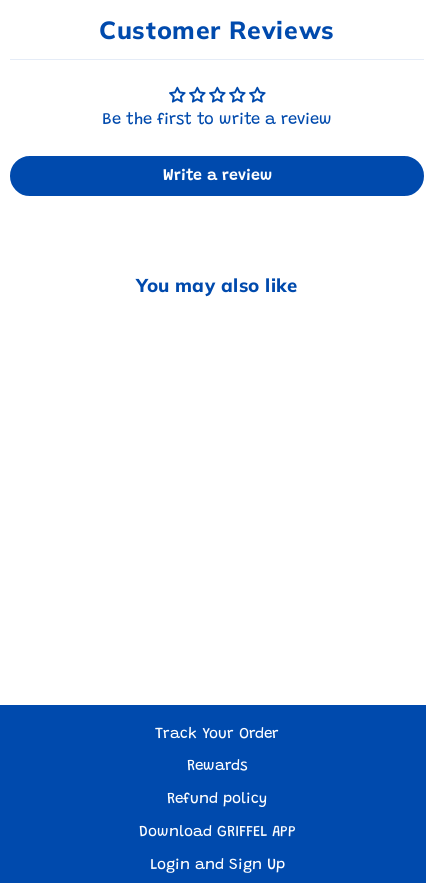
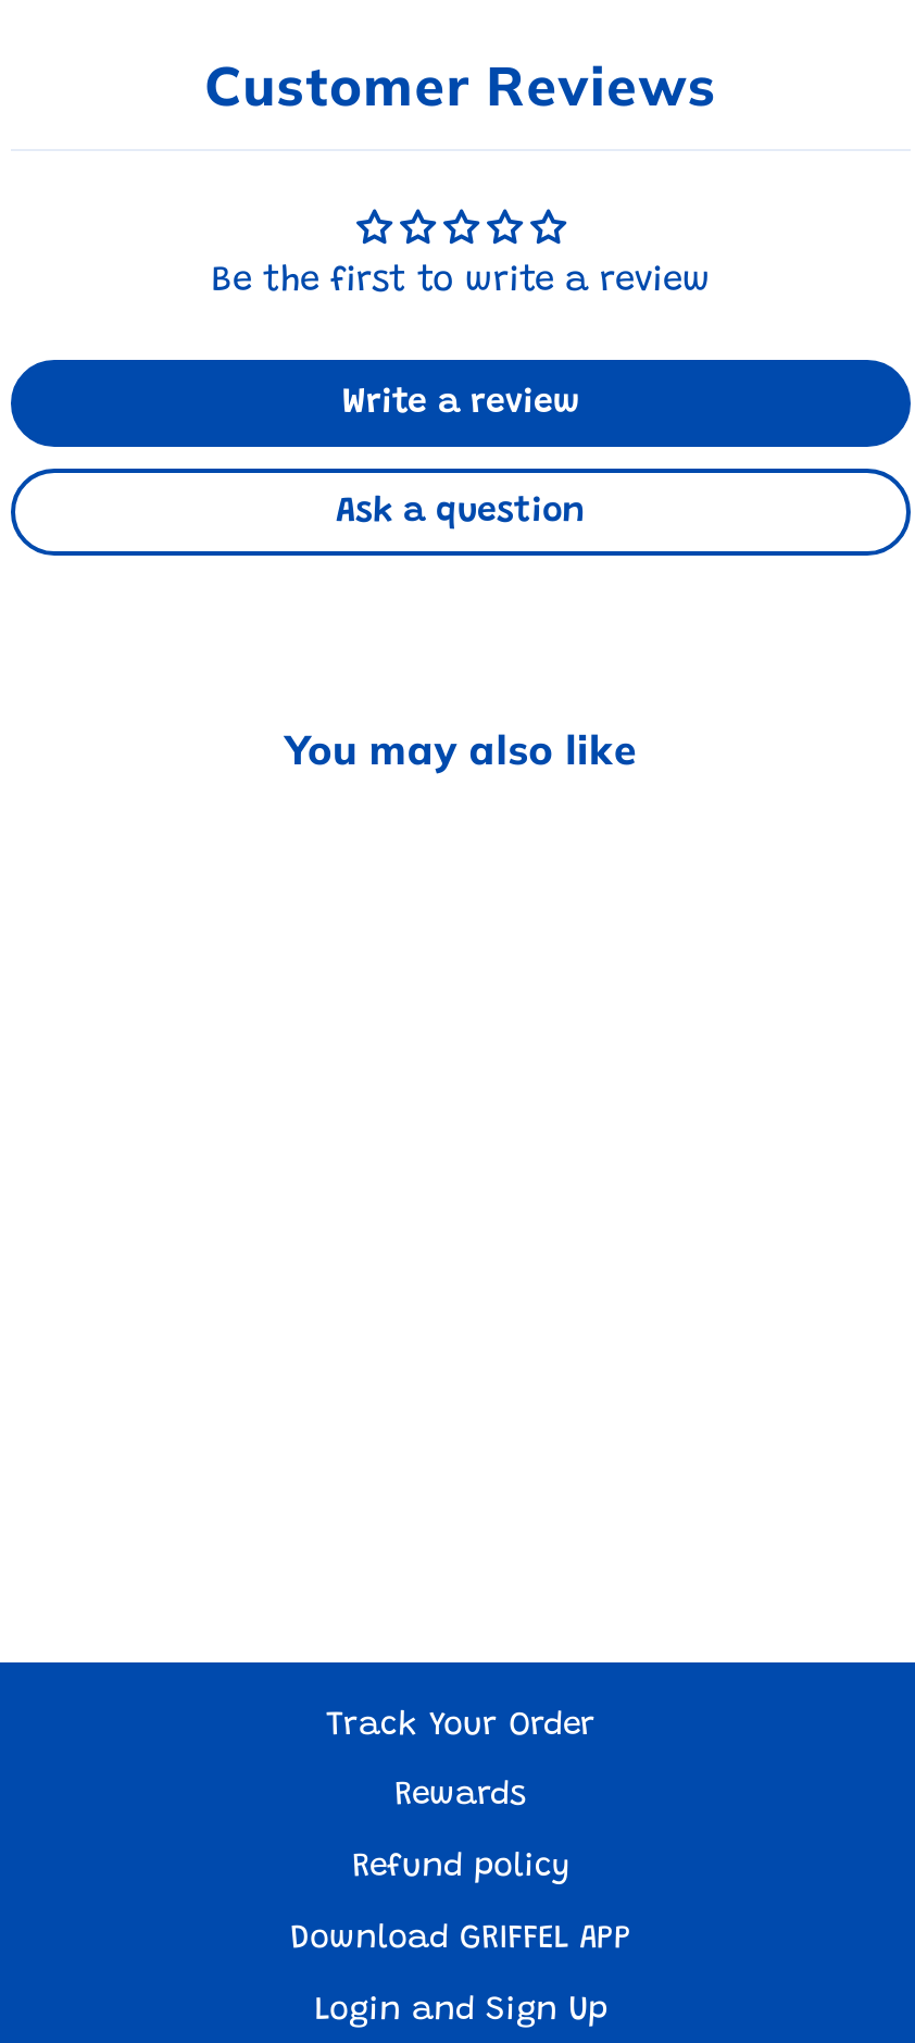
+ Ask a question
